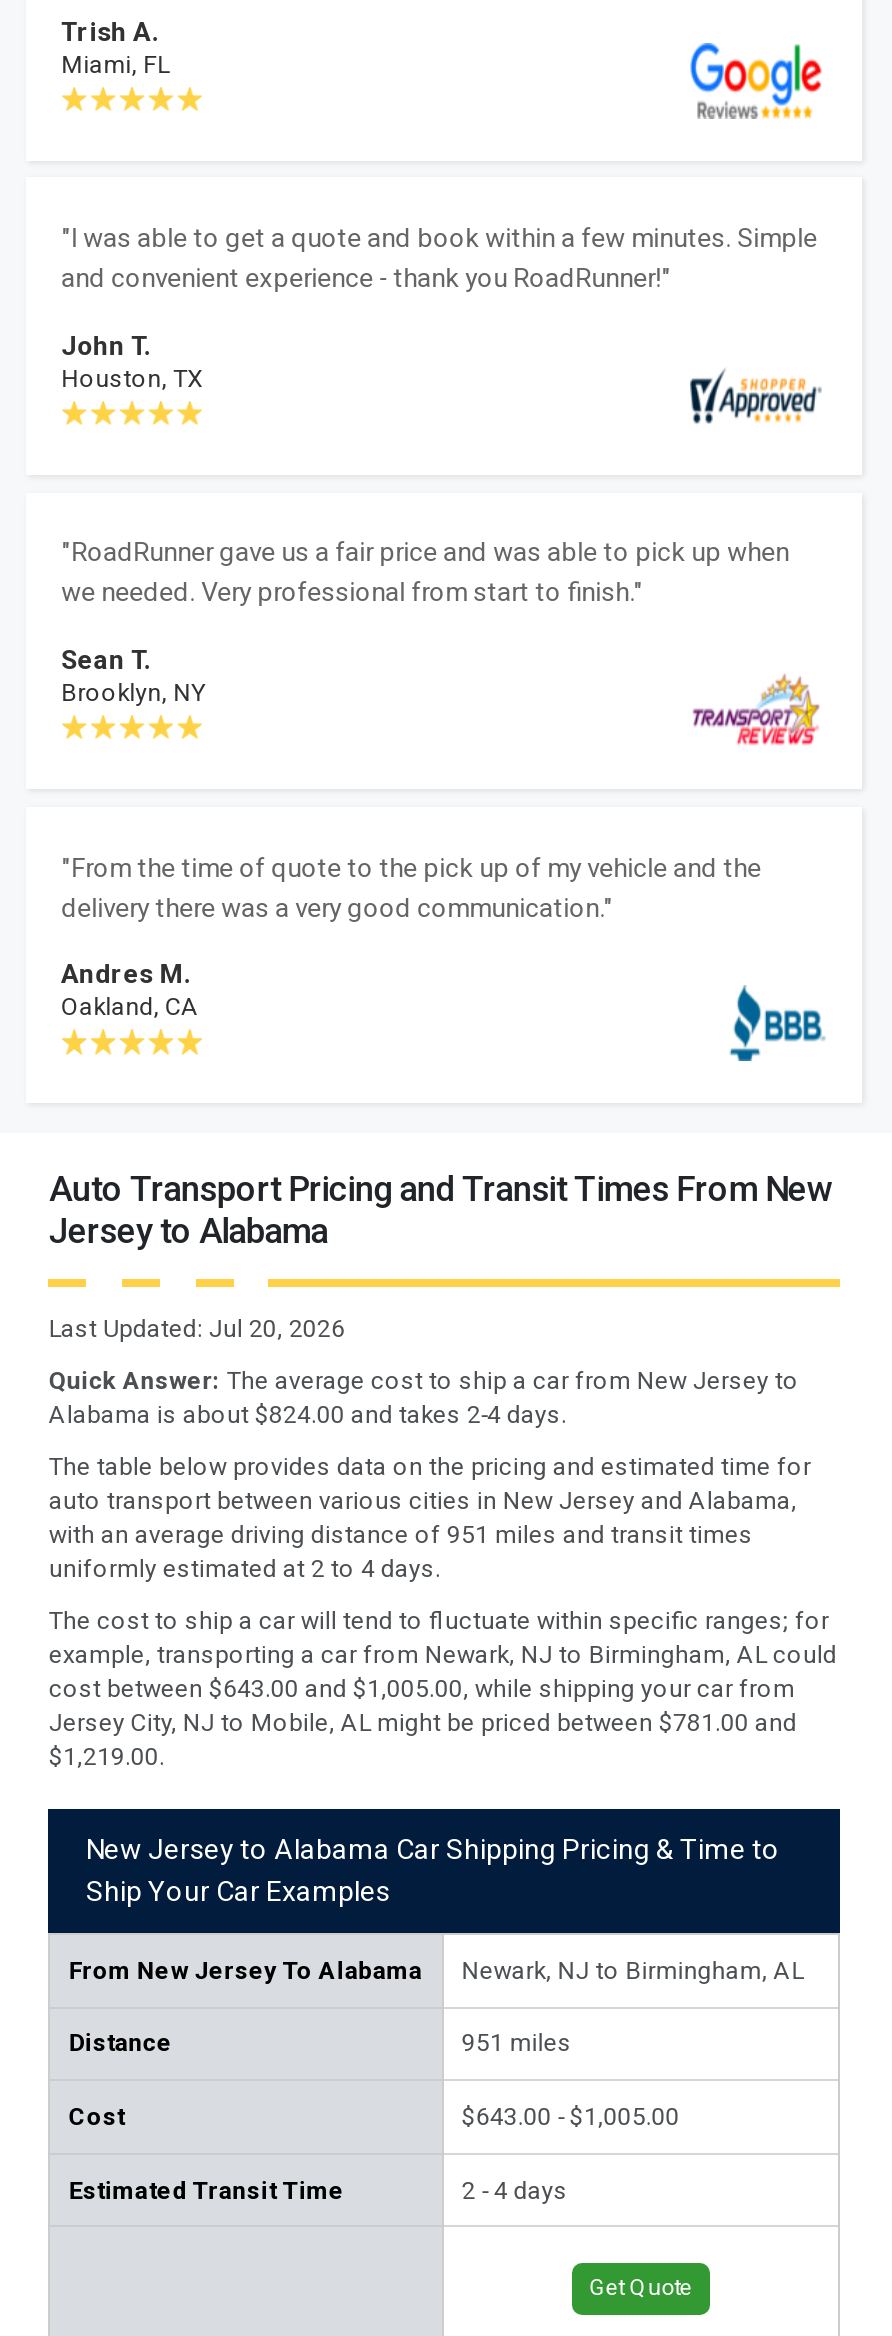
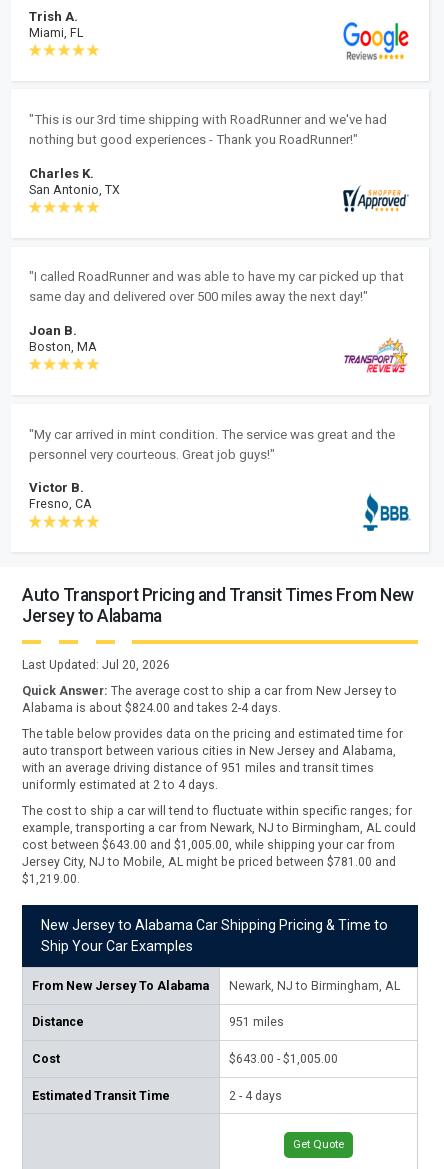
- "I was able to get a quote and book within a few minutes. Simple
- and convenient experience - thank you RoadRunner!"
+ "This is our 3rd time shipping with RoadRunner and we've had
+ nothing but good experiences - Thank you RoadRunner!"

- John T.
- Houston, TX
+ Charles K.
+ San Antonio, TX

- "RoadRunner gave us a fair price and was able to pick up when
- we needed. Very professional from start to finish."
+ "I called RoadRunner and was able to have my car picked up that
+ same day and delivered over 500 miles away the next day!"

- Sean T.
- Brooklyn, NY
+ Joan B.
+ Boston, MA

- "From the time of quote to the pick up of my vehicle and the
- delivery there was a very good communication."
+ "My car arrived in mint condition. The service was great and the
+ personnel very courteous. Great job guys!"

- Andres M.
- Oakland, CA
+ Victor B.
+ Fresno, CA
